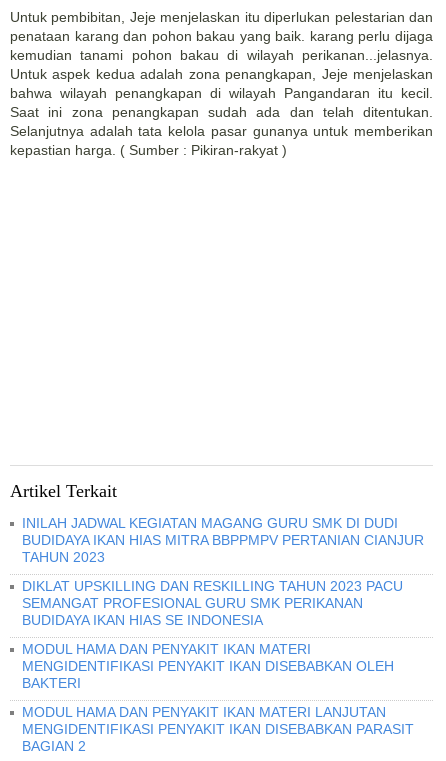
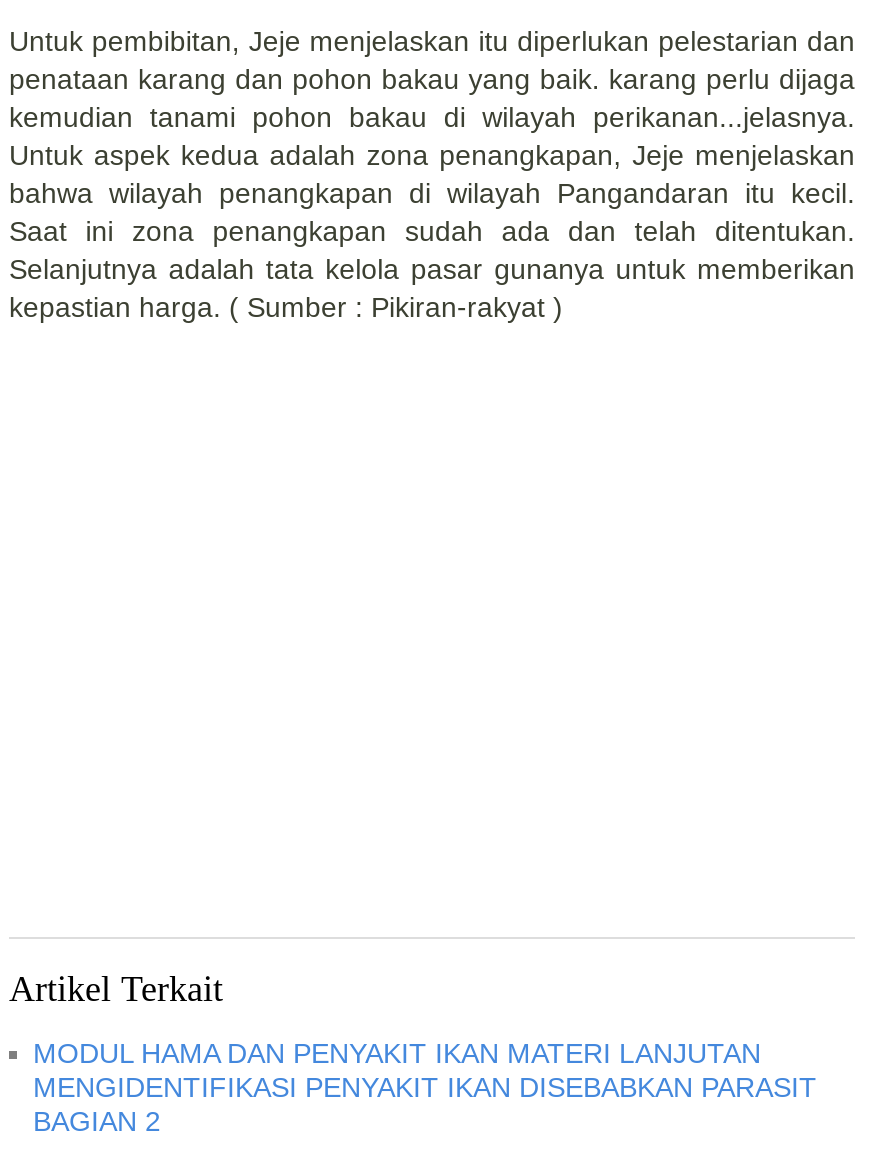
- INILAH JADWAL KEGIATAN MAGANG GURU SMK DI DUDI
- BUDIDAYA IKAN HIAS MITRA BBPPMPV PERTANIAN CIANJUR
- TAHUN 2023
- DIKLAT UPSKILLING DAN RESKILLING TAHUN 2023 PACU
- SEMANGAT PROFESIONAL GURU SMK PERIKANAN
- BUDIDAYA IKAN HIAS SE INDONESIA
- MODUL HAMA DAN PENYAKIT IKAN MATERI
- MENGIDENTIFIKASI PENYAKIT IKAN DISEBABKAN OLEH
- BAKTERI
